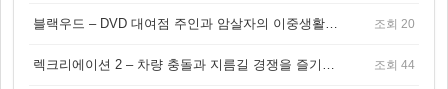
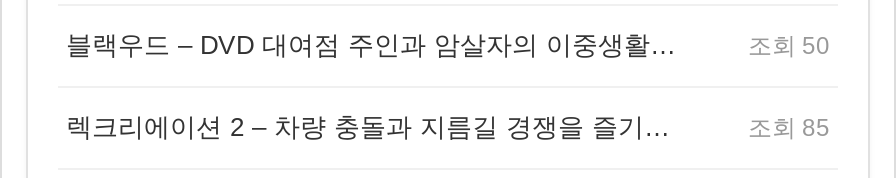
- 조회 20
+ 조회 50

- 조회 44
+ 조회 85
